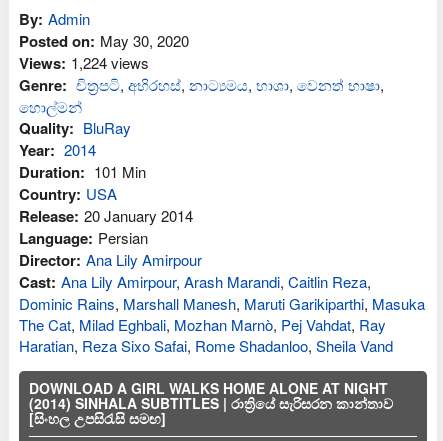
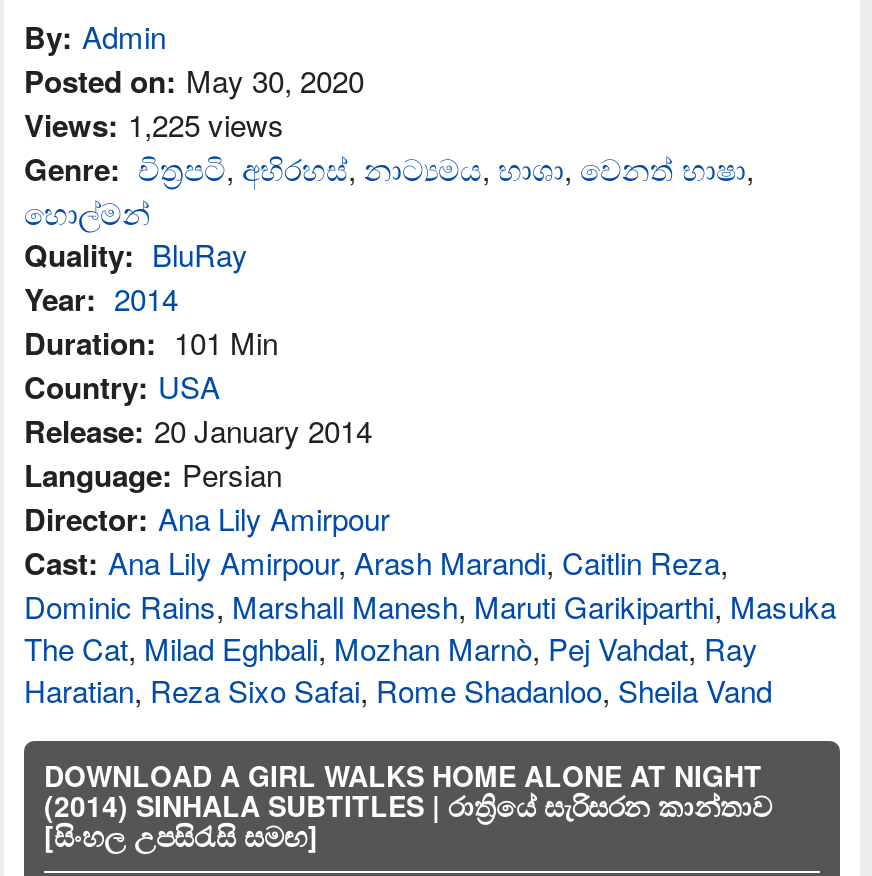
- Views: 1,224 views
+ Views: 1,225 views
